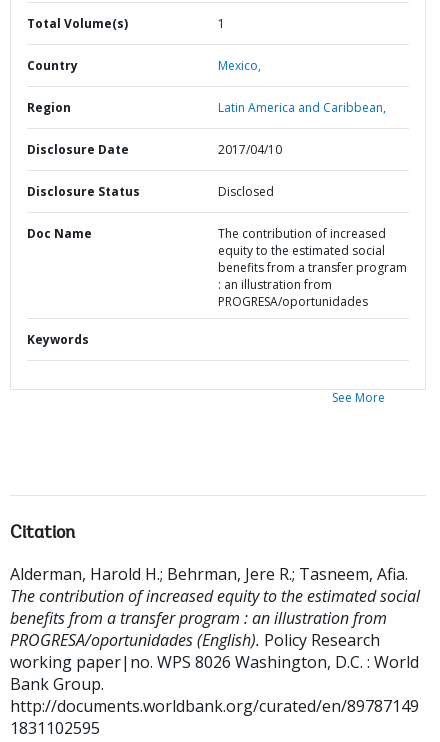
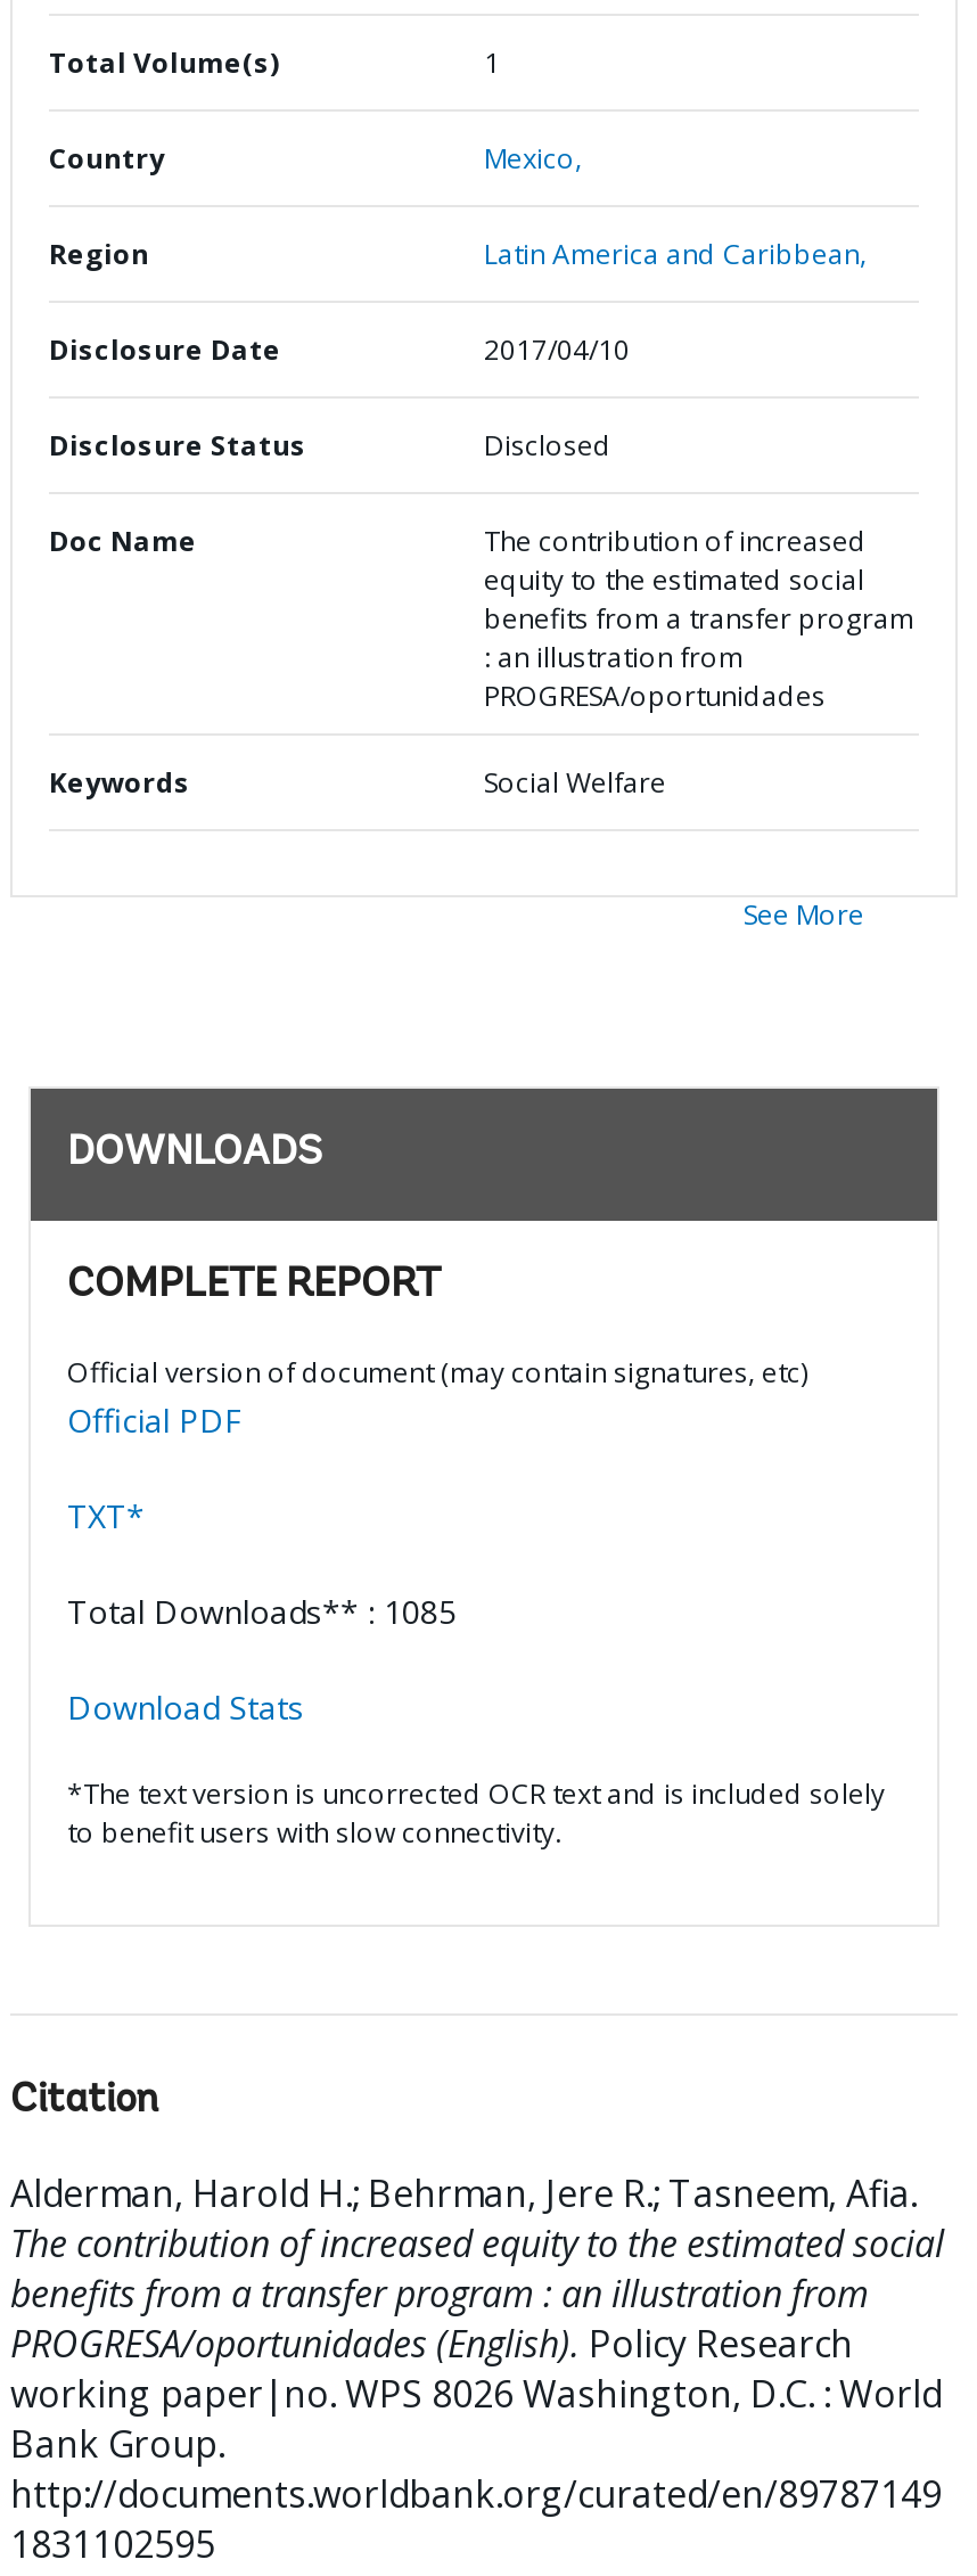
+ Social Welfare

+ DOWNLOADS
+ COMPLETE REPORT
+ Official version of document (may contain signatures, etc)
+ Official PDF
+ TXT*
+ Total Downloads** : 1085
+ Download Stats
+ *The text version is uncorrected OCR text and is included solely
+ to benefit users with slow connectivity.
